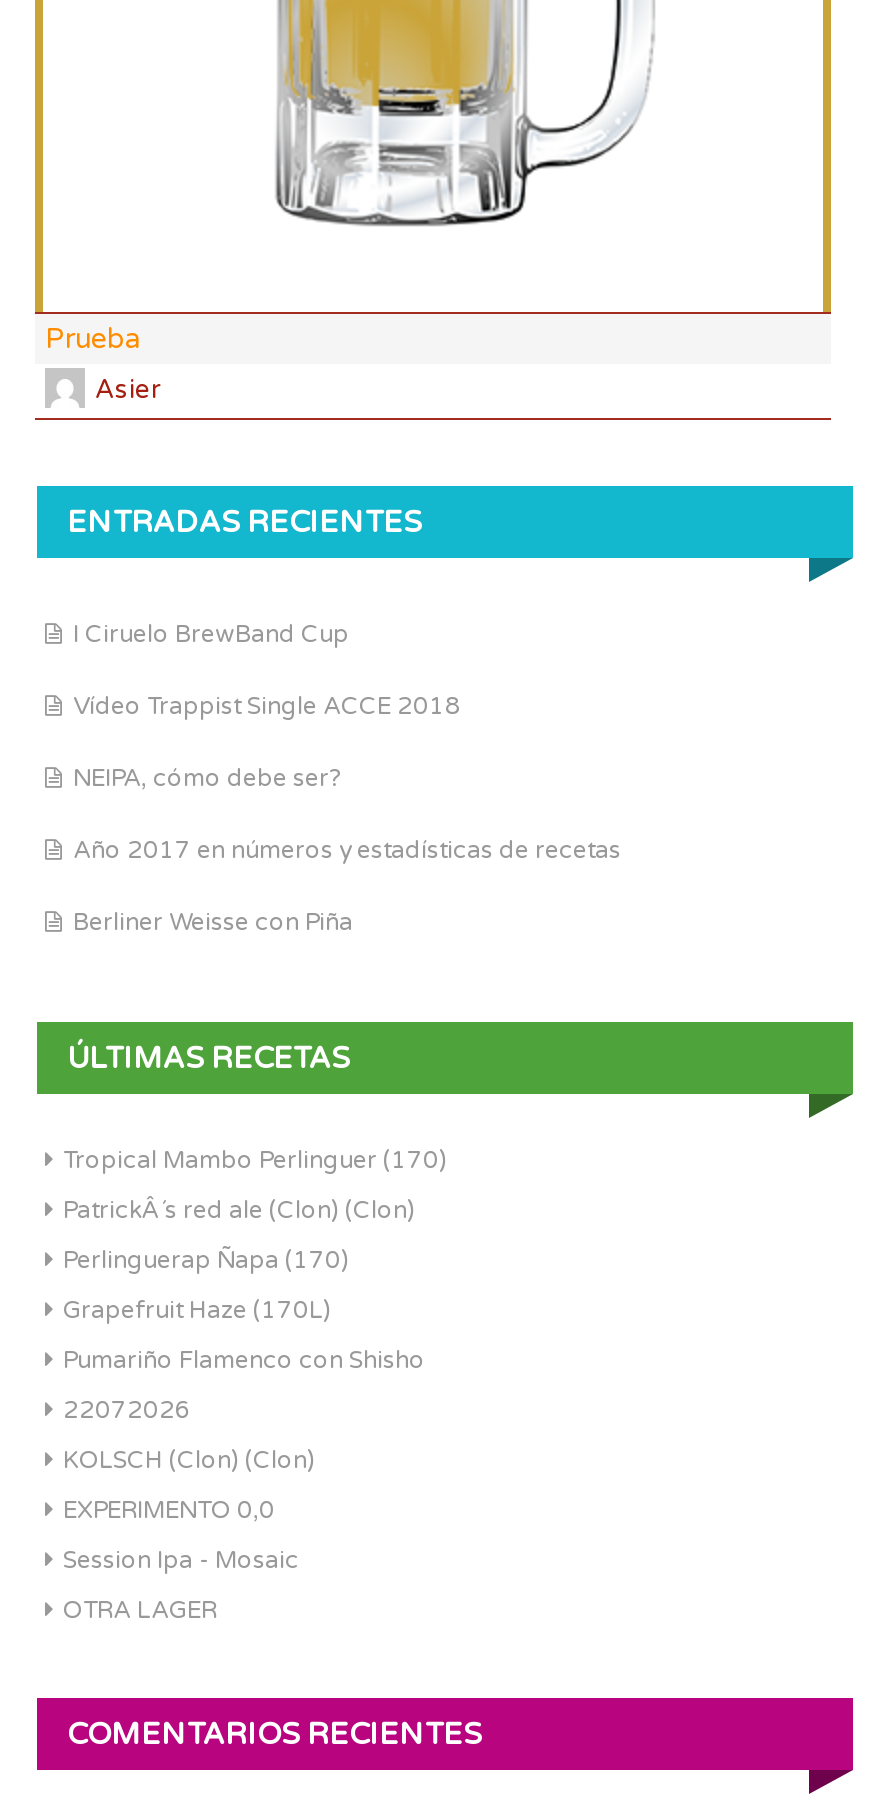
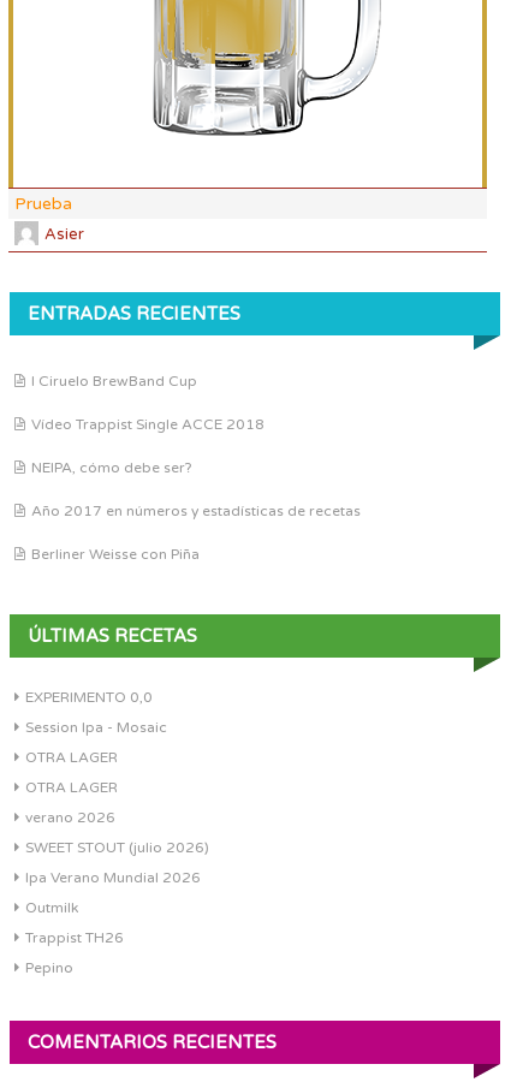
- Tropical Mambo Perlinguer (170)
- PatrickÂ´s red ale (Clon) (Clon)
- Perlinguerap Ñapa (170)
- Grapefruit Haze (170L)
- Pumariño Flamenco con Shisho
- 22072026
- KOLSCH (Clon) (Clon)

moved up: EXPERIMENTO 0,0 | Session Ipa - Mosaic | OTRA LAGER

+ OTRA LAGER
+ verano 2026
+ SWEET STOUT (julio 2026)
+ Ipa Verano Mundial 2026
+ Outmilk
+ Trappist TH26
+ Pepino
